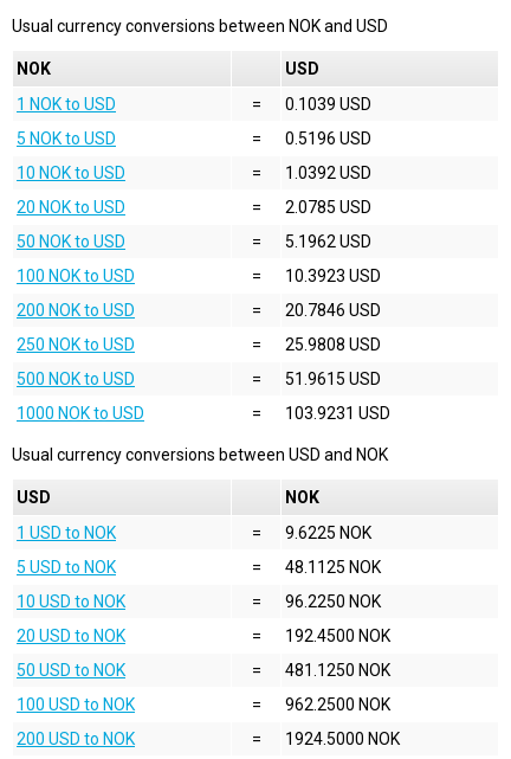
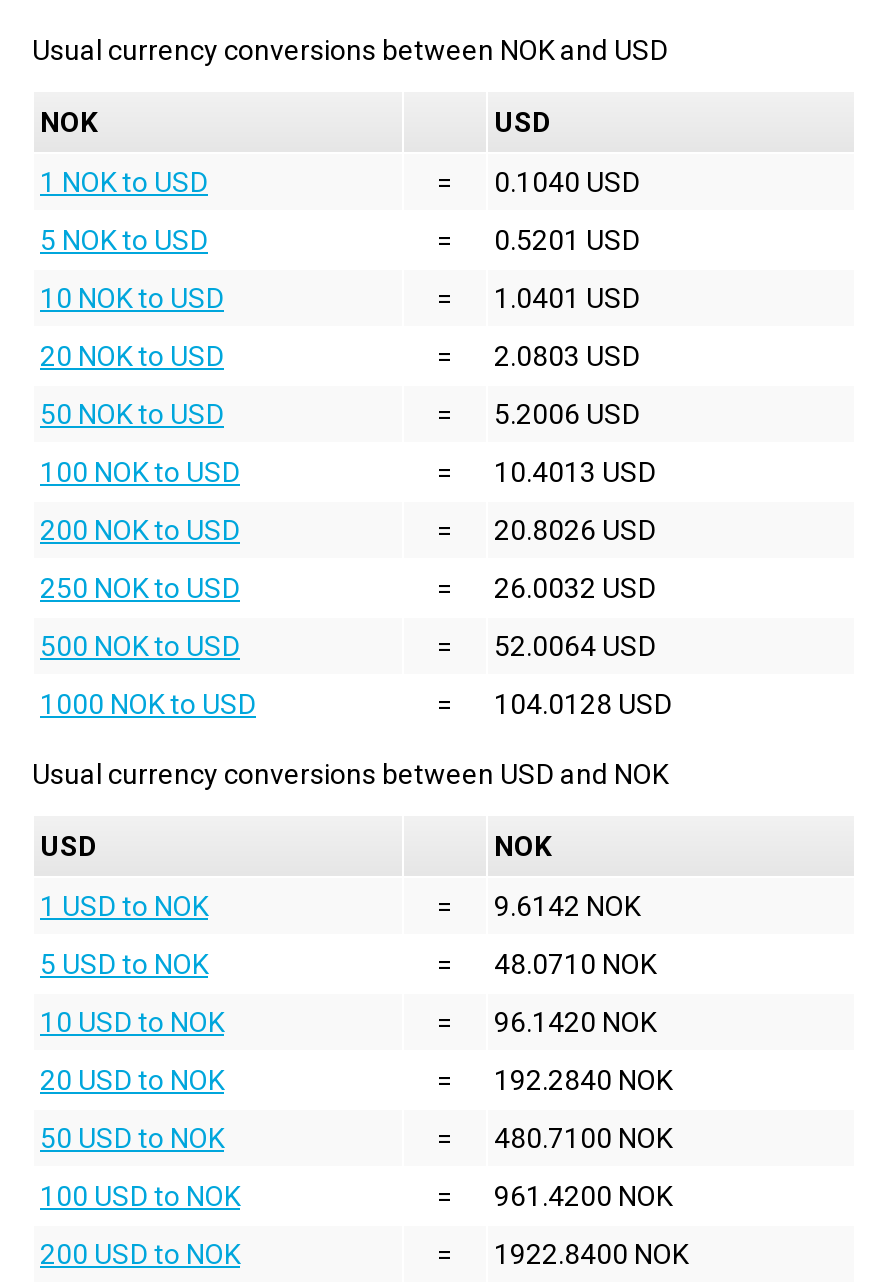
- 0.1039 USD
+ 0.1040 USD

- 0.5196 USD
+ 0.5201 USD

- 1.0392 USD
+ 1.0401 USD

- 2.0785 USD
+ 2.0803 USD

- 5.1962 USD
+ 5.2006 USD

- 10.3923 USD
+ 10.4013 USD

- 20.7846 USD
+ 20.8026 USD

- 25.9808 USD
+ 26.0032 USD

- 51.9615 USD
+ 52.0064 USD

- 103.9231 USD
+ 104.0128 USD

- 9.6225 NOK
+ 9.6142 NOK

- 48.1125 NOK
+ 48.0710 NOK

- 96.2250 NOK
+ 96.1420 NOK

- 192.4500 NOK
+ 192.2840 NOK

- 481.1250 NOK
+ 480.7100 NOK

- 962.2500 NOK
+ 961.4200 NOK

- 1924.5000 NOK
+ 1922.8400 NOK
